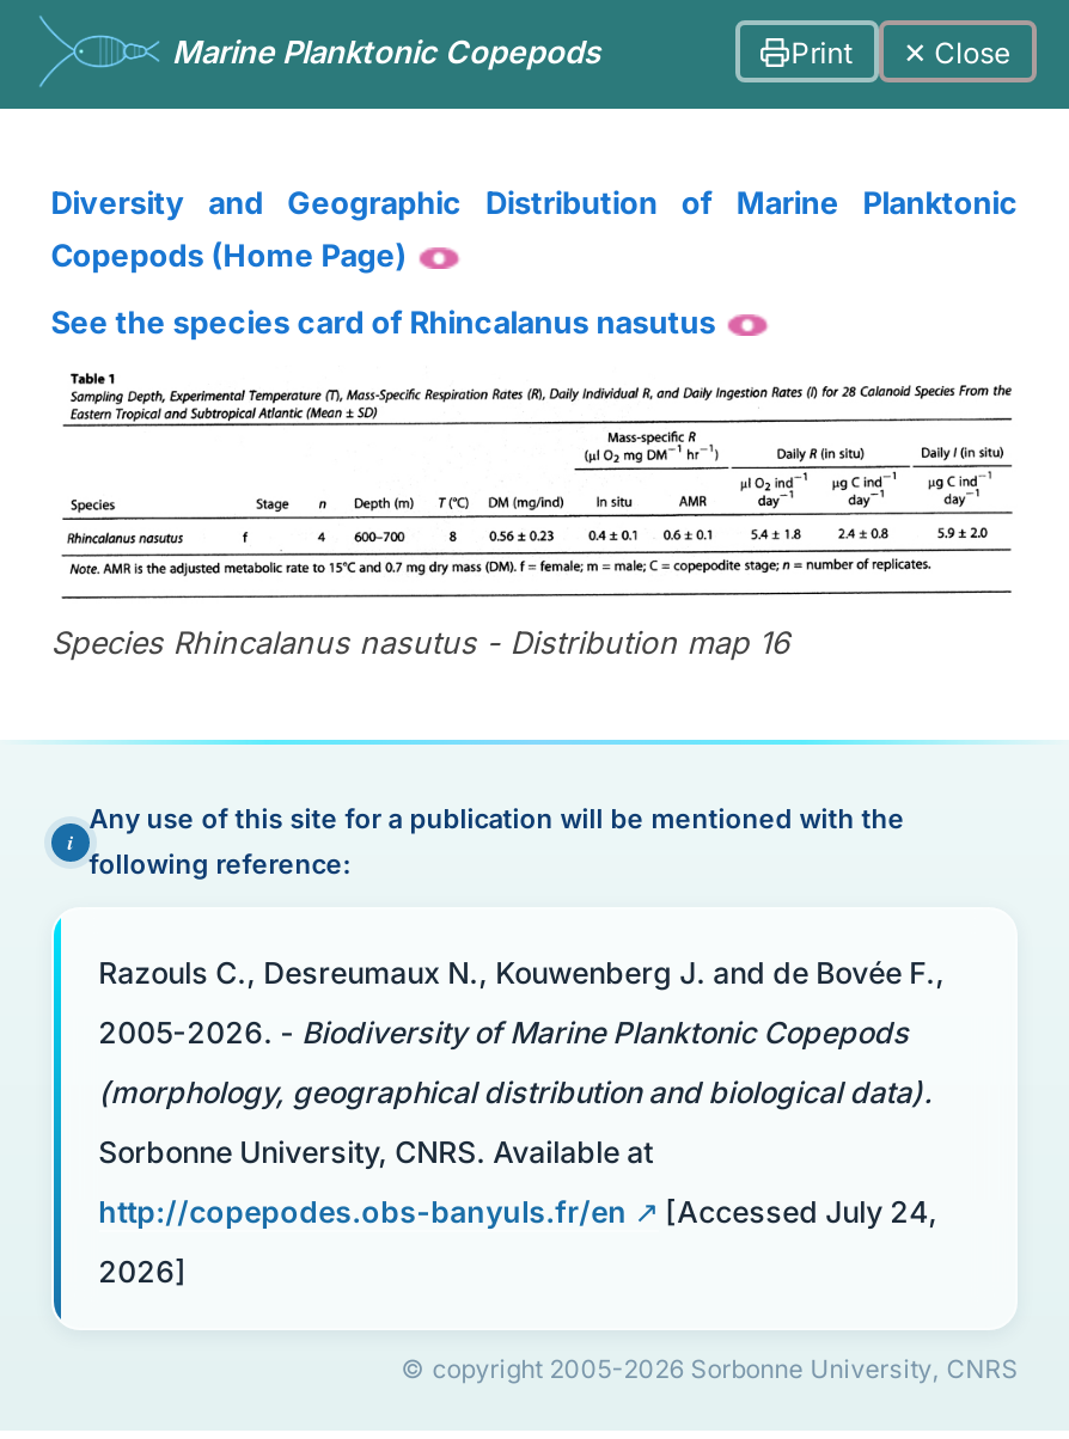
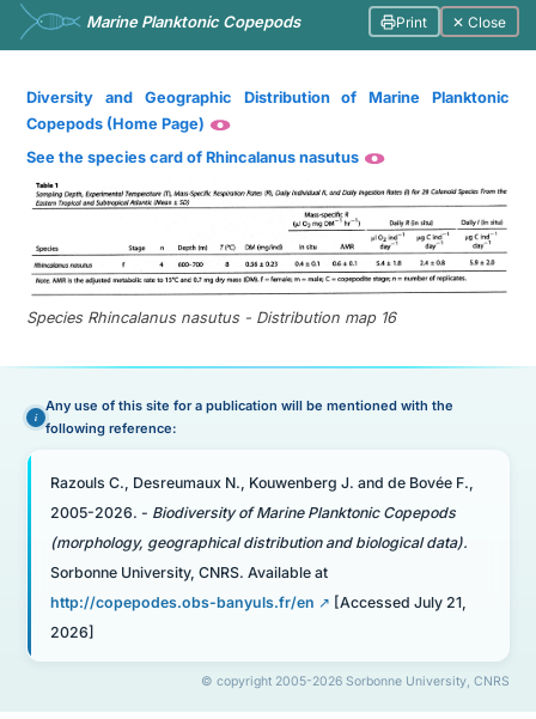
- [Accessed July 24,
+ [Accessed July 21,
